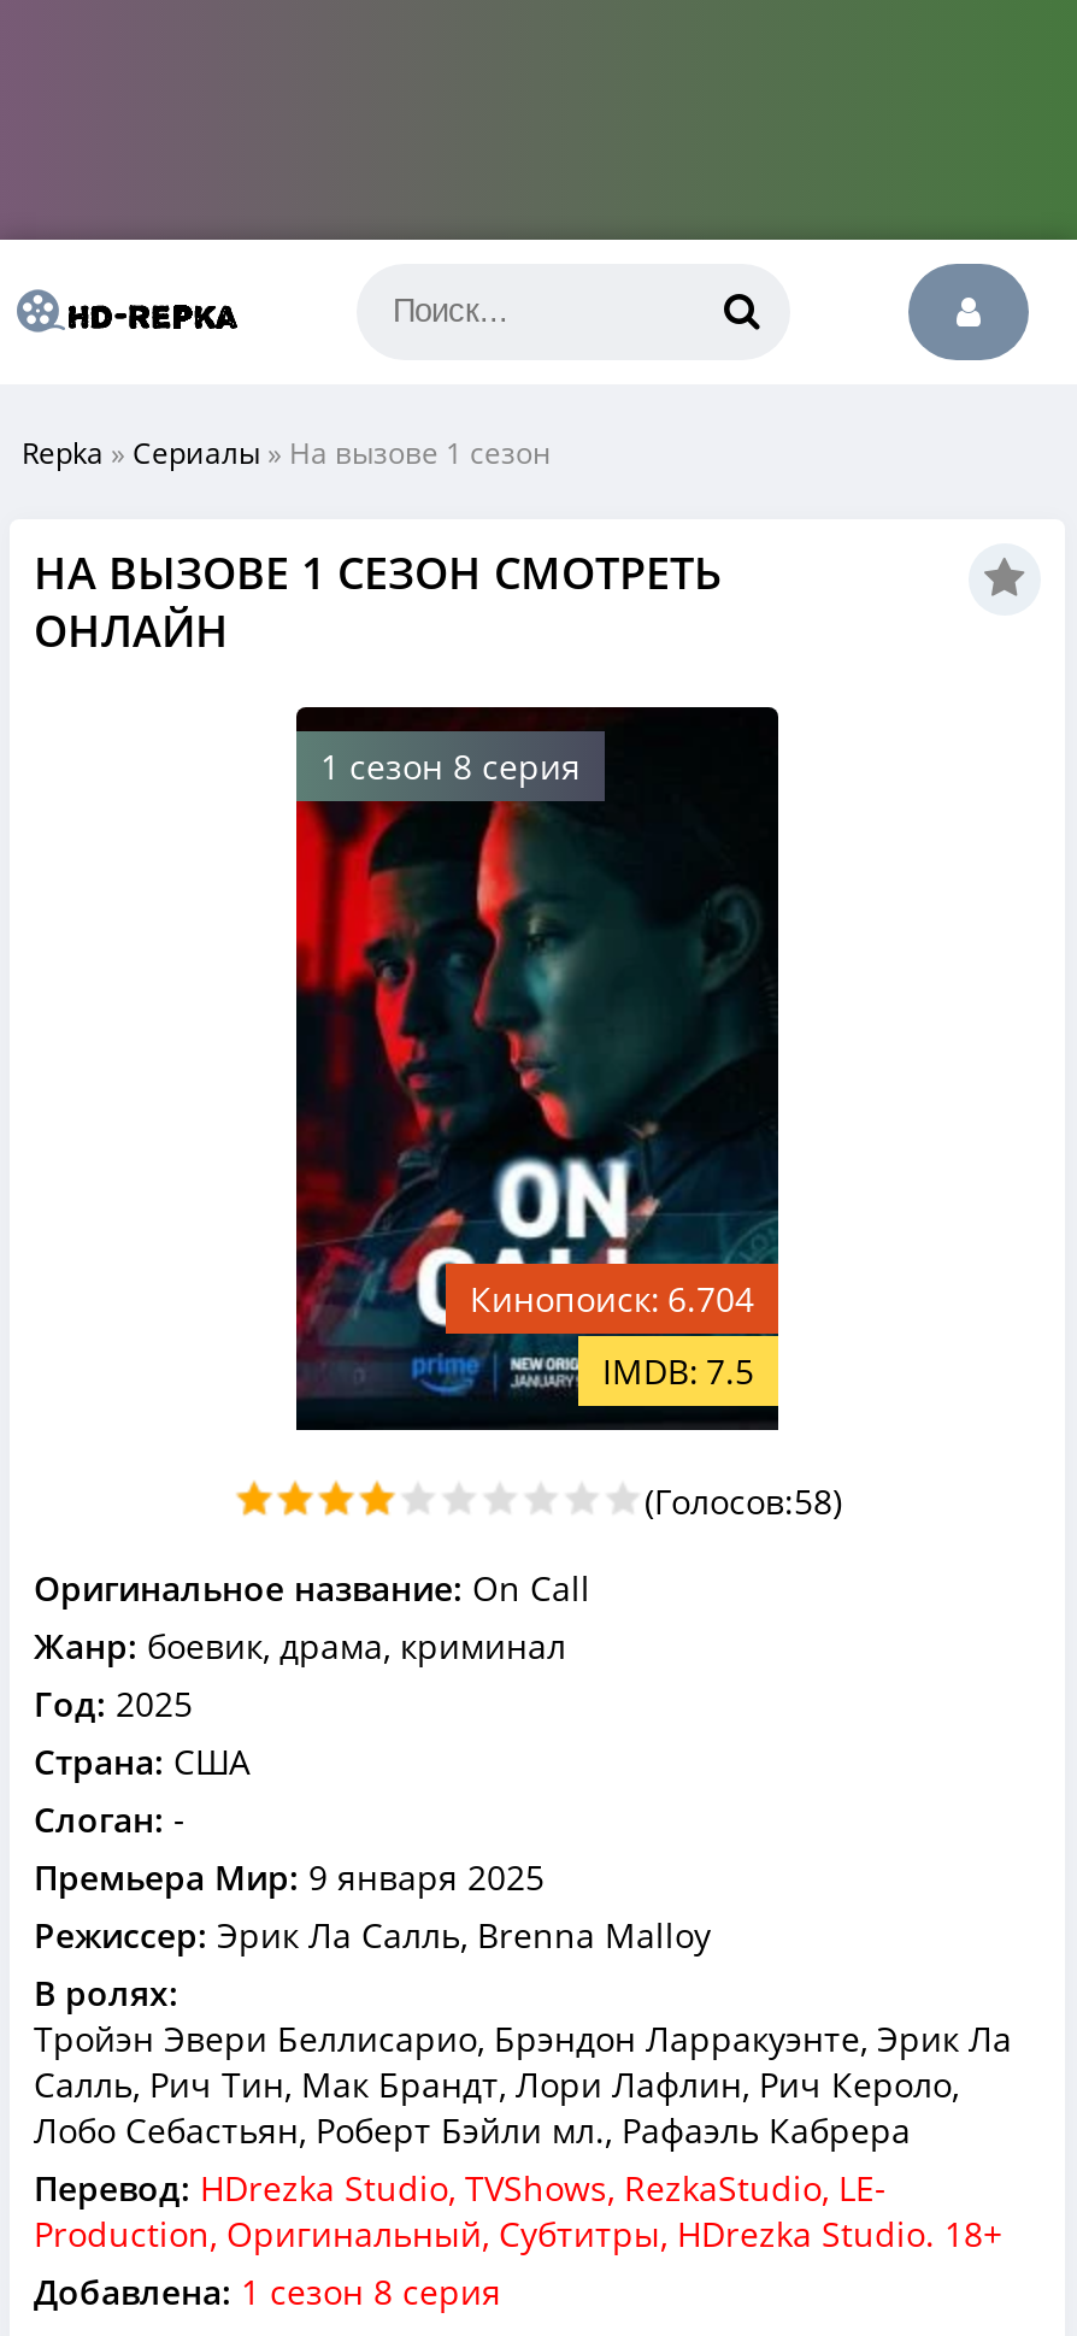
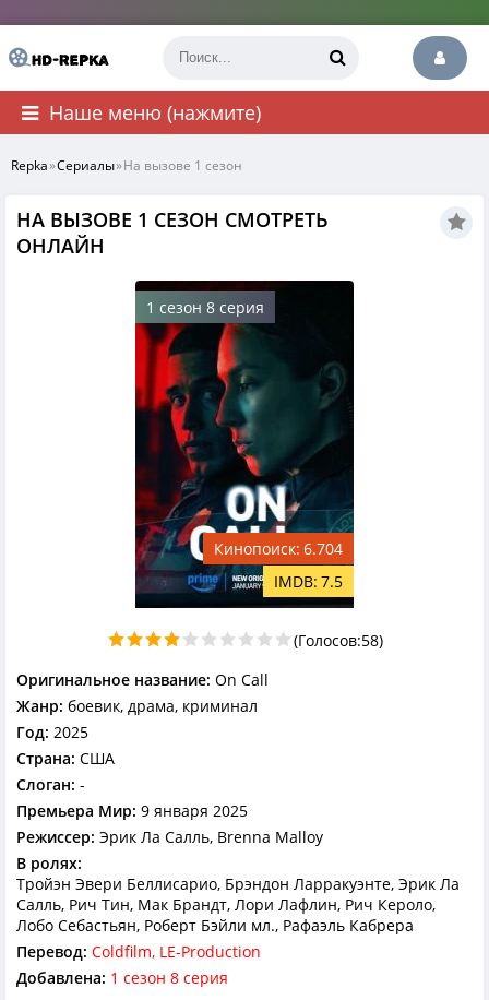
+ Наше меню (нажмите)

moved down: [image] | НА ВЫЗОВЕ 1 СЕЗОН СМОТРЕТЬ | ОНЛАЙН | ... | Салль, Рич Тин, Мак Брандт, Лори Лафлин, Рич Кероло, | Лобо Себастьян, Роберт Бэйли мл., Рафаэль Кабрера

- Перевод: HDrezka Studio, TVShows, RezkaStudio, LE-
- Production, Оригинальный, Субтитры, HDrezka Studio. 18+
+ Перевод: Coldfilm, LE-Production
